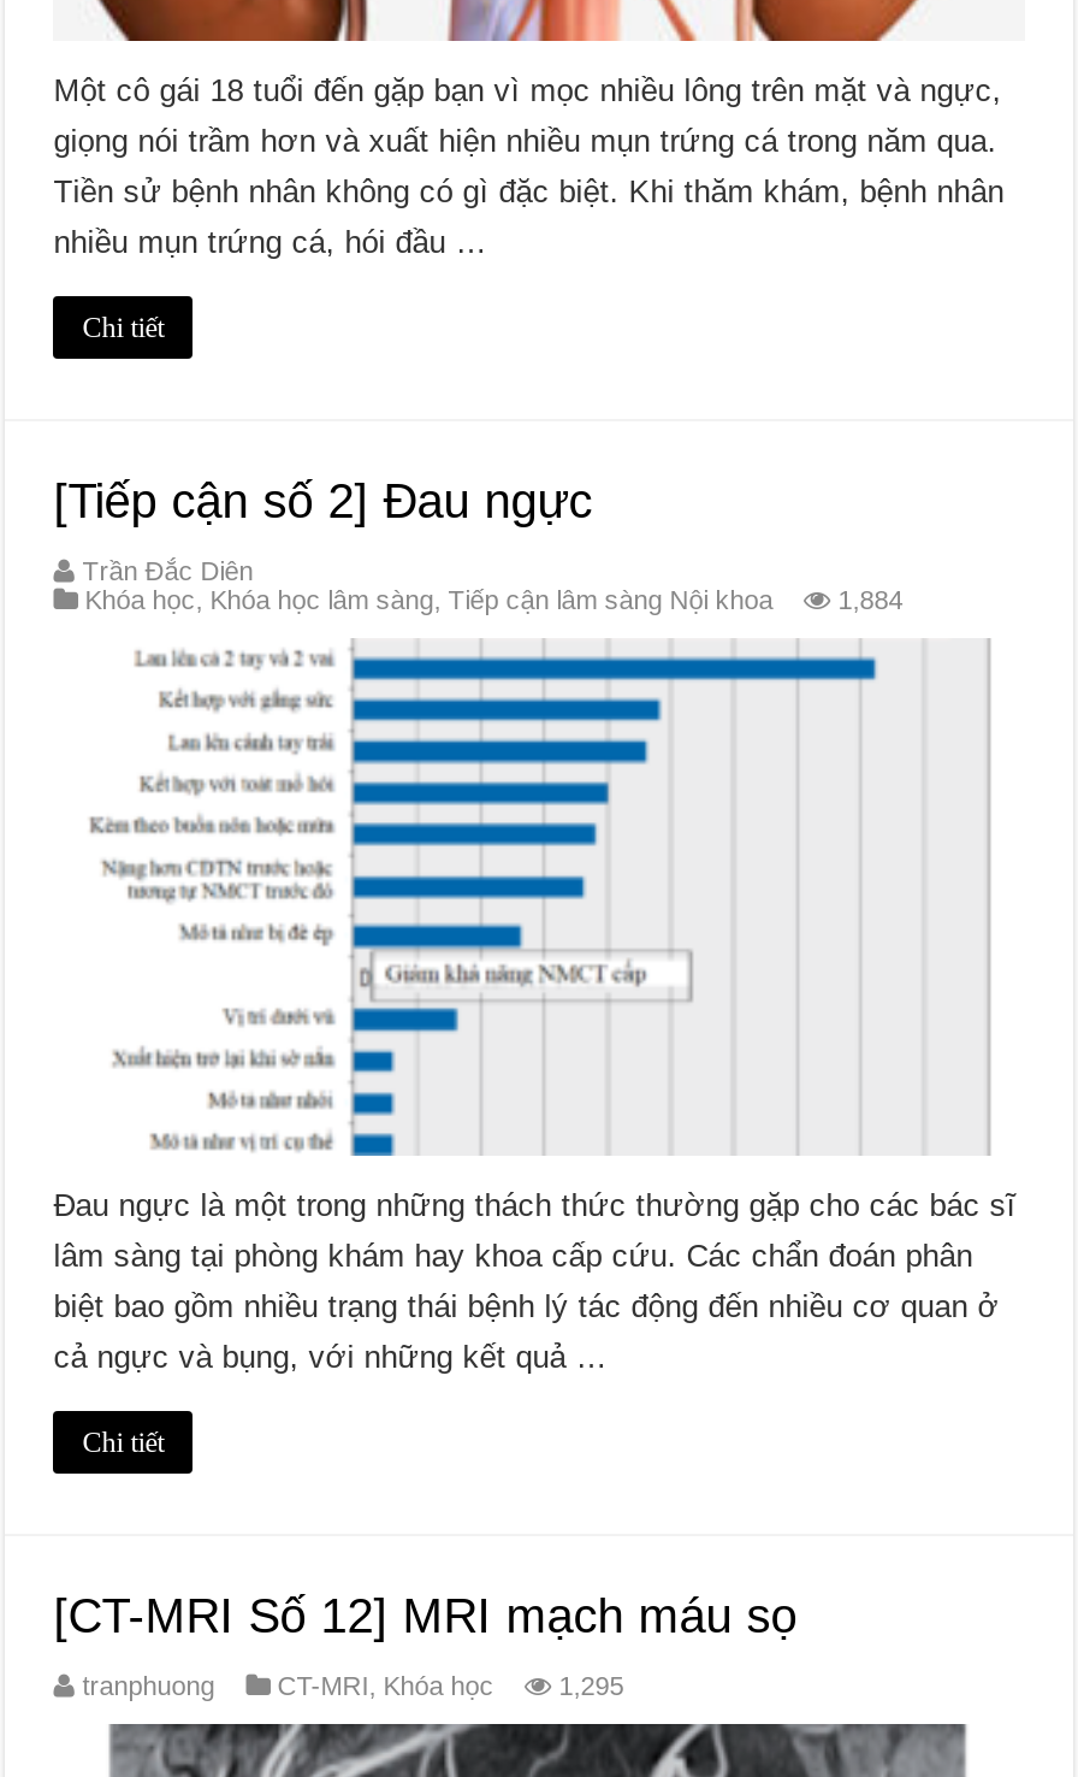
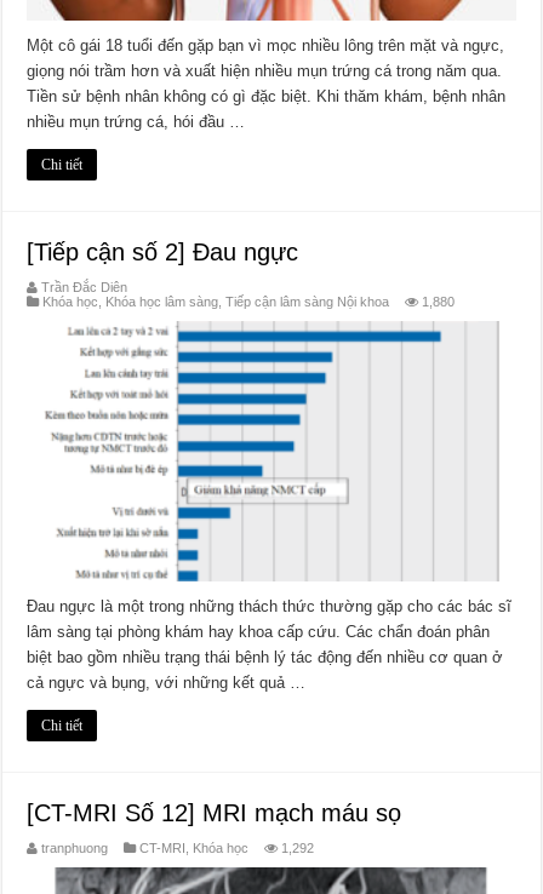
- 1,884
+ 1,880

- 1,295
+ 1,292
